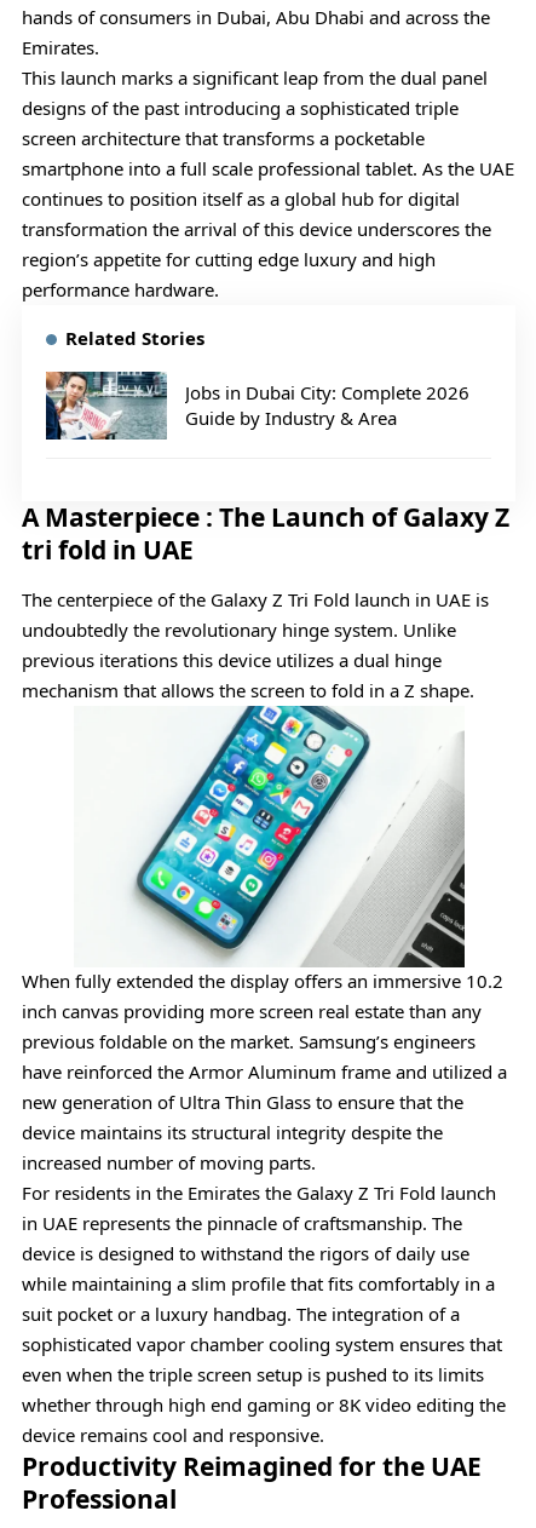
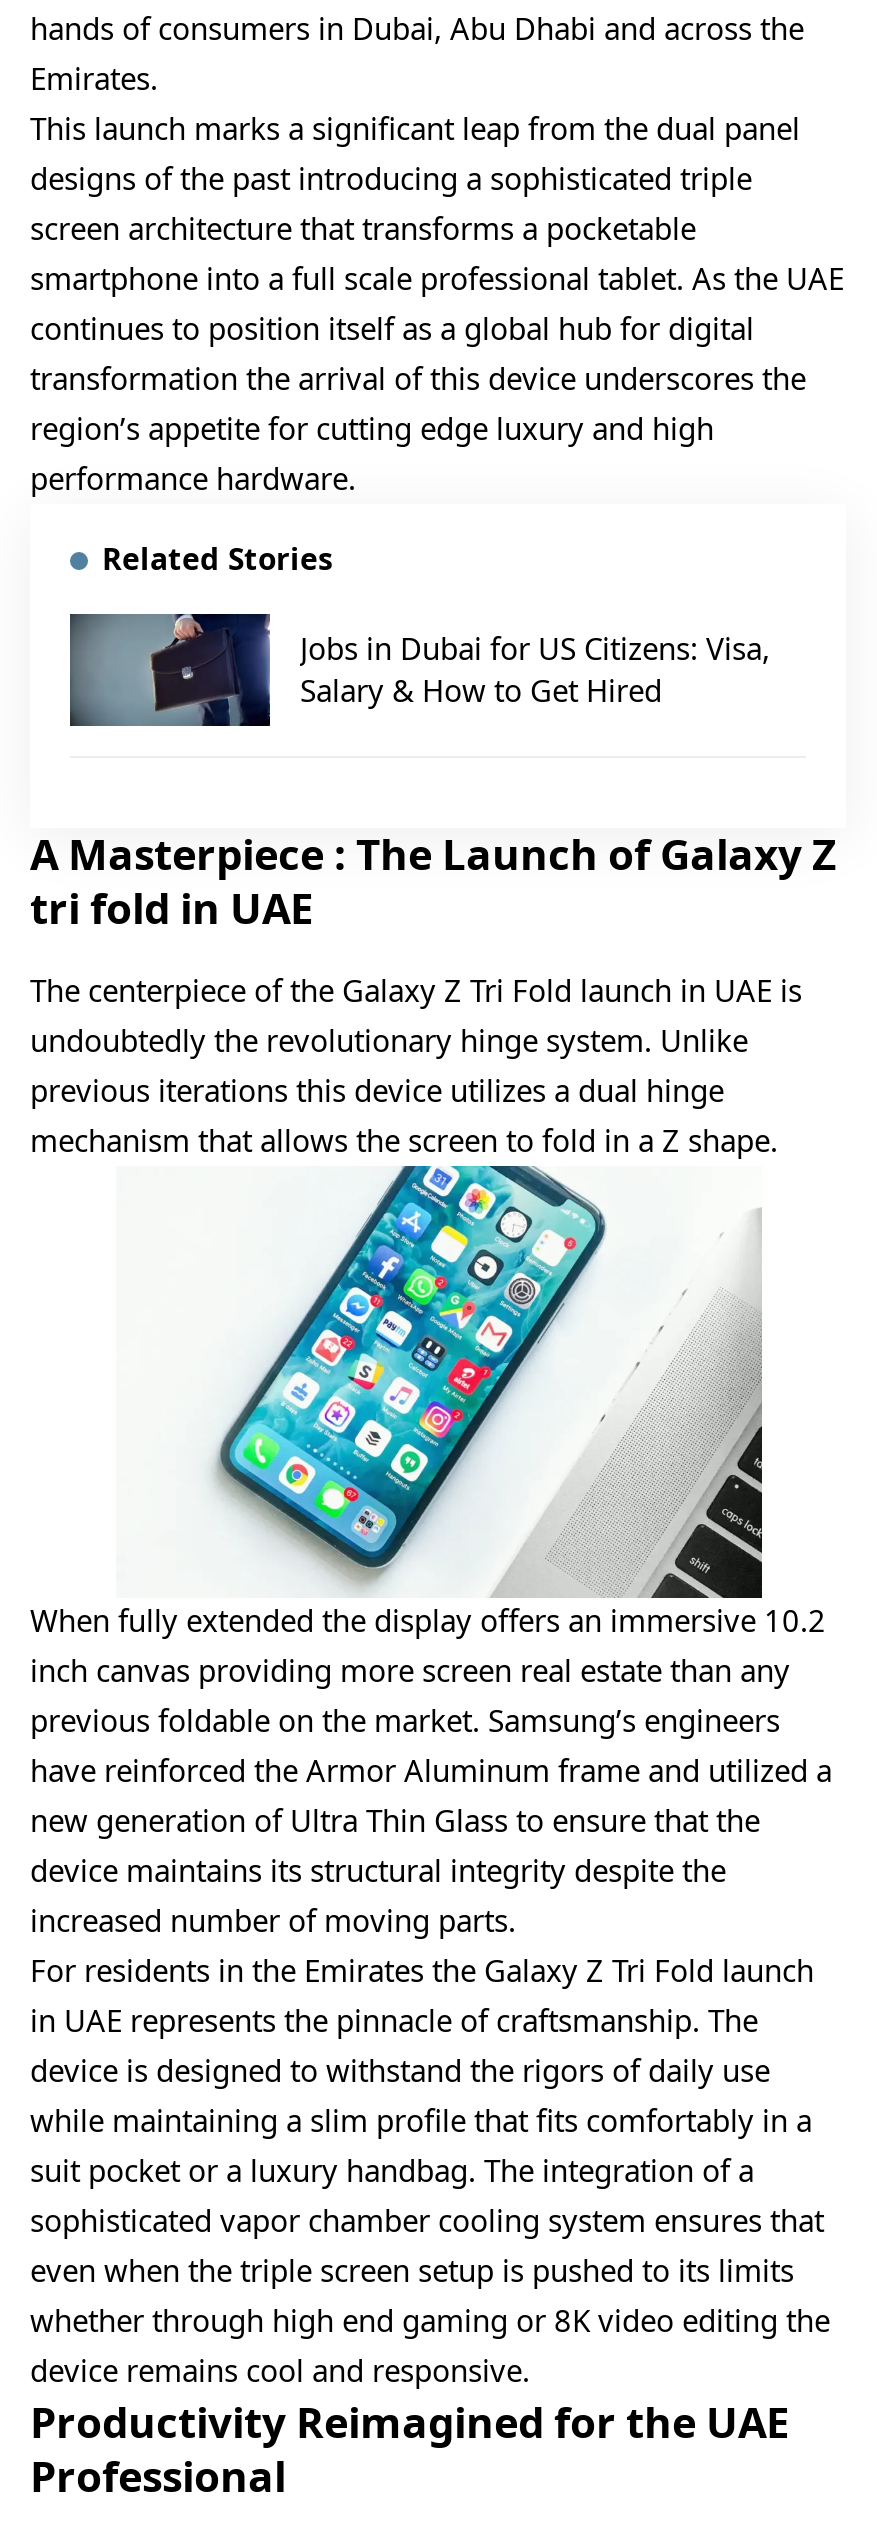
- [image]
- Jobs in Dubai City: Complete 2026
- Guide by Industry & Area
+ [image]
+ Jobs in Dubai for US Citizens: Visa,
+ Salary & How to Get Hired
